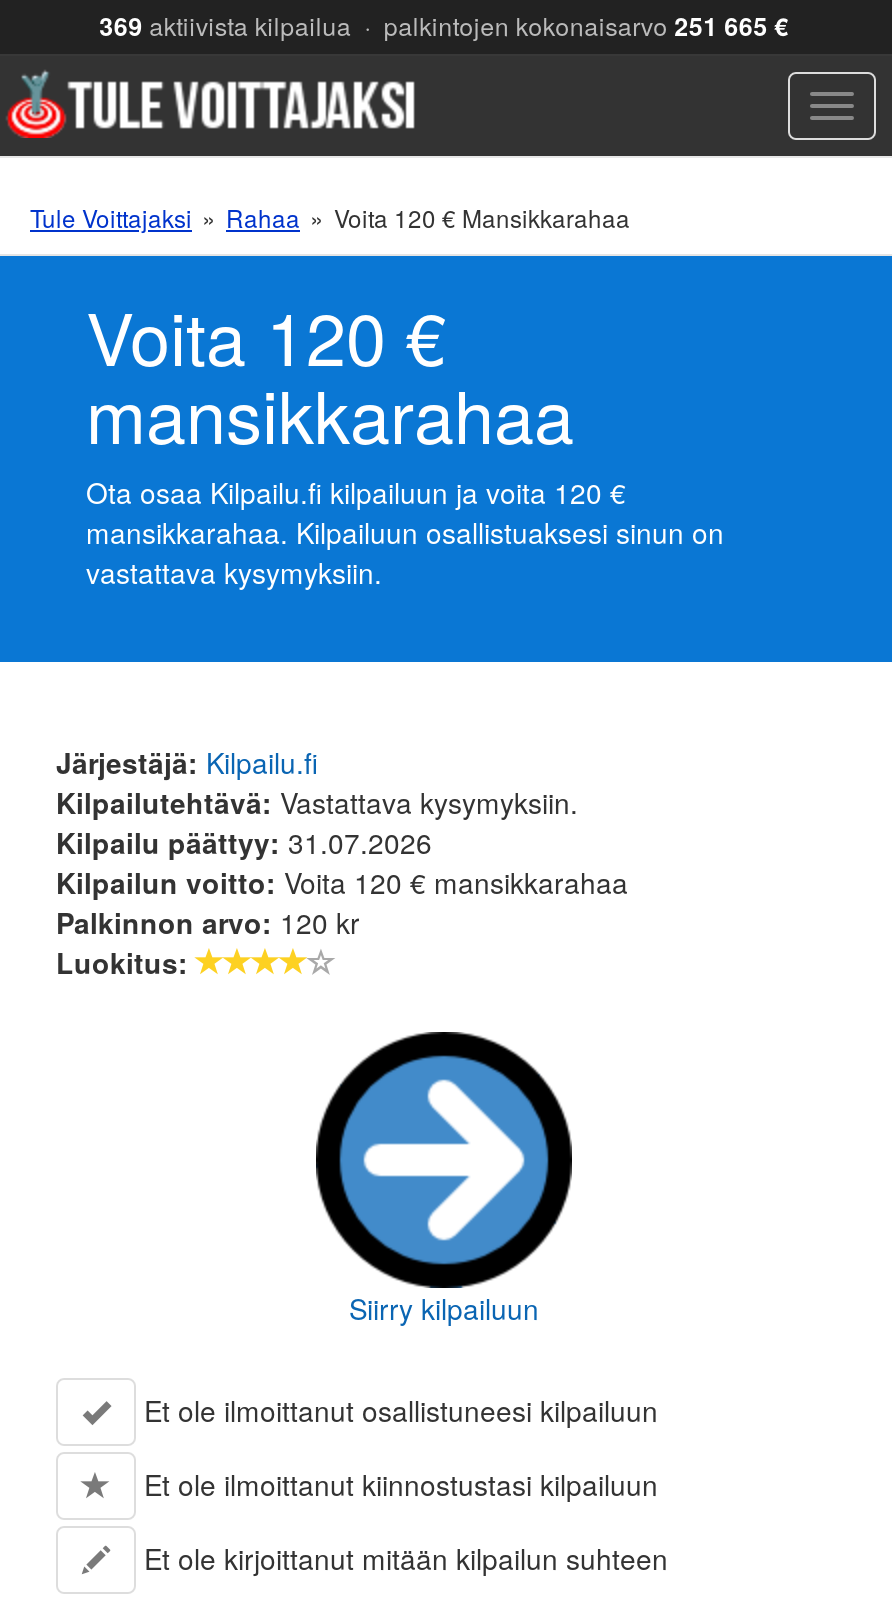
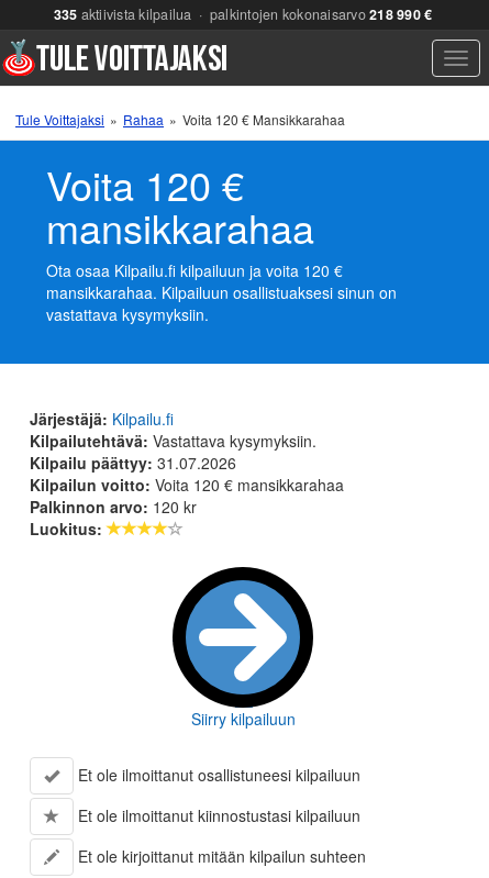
- 369 aktiivista kilpailua · palkintojen kokonaisarvo 251 665 €
+ 335 aktiivista kilpailua · palkintojen kokonaisarvo 218 990 €
